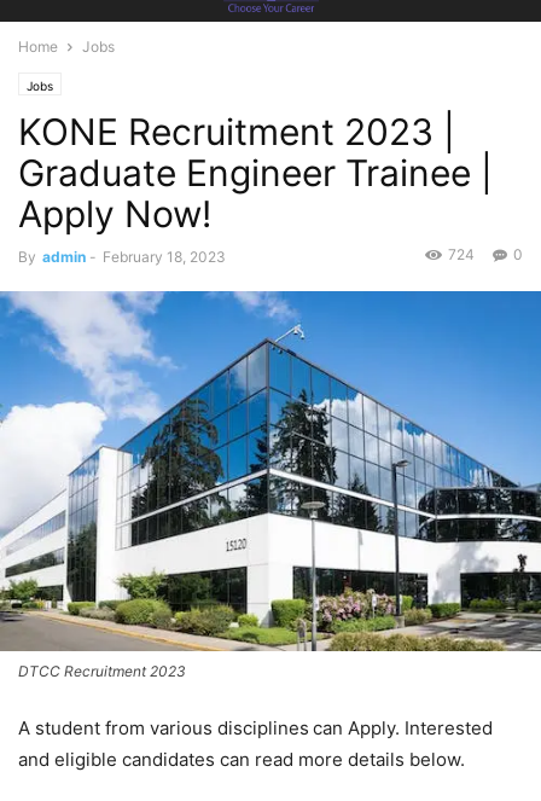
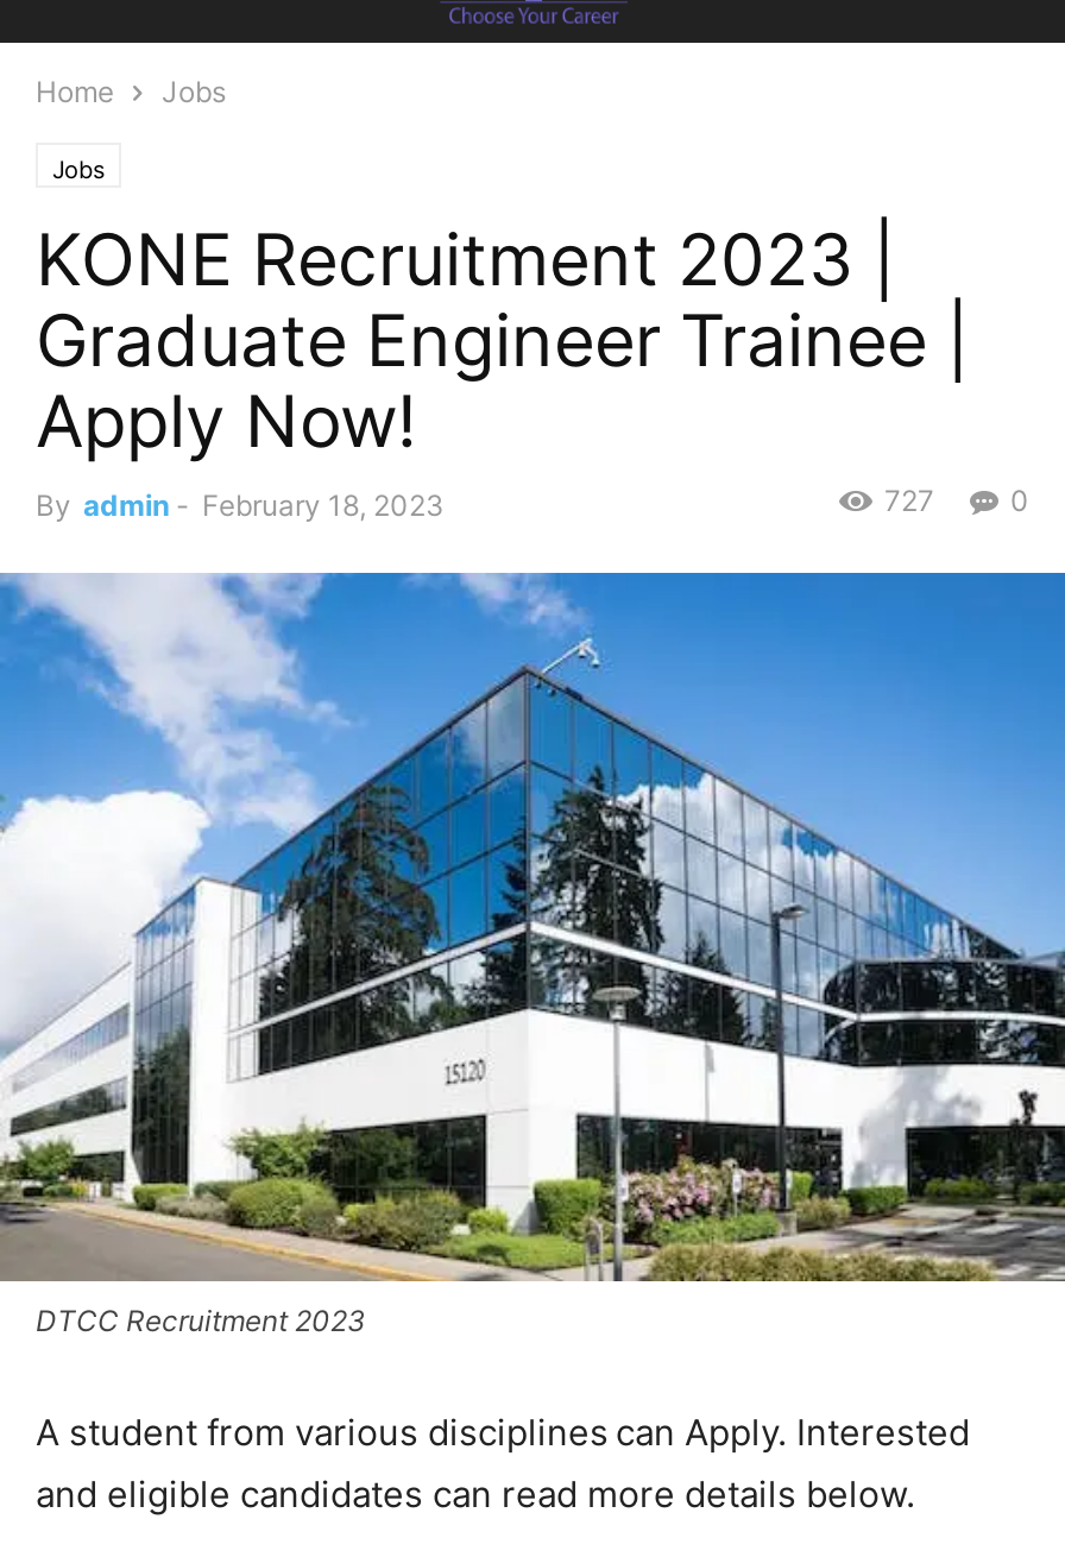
- 724
+ 727
